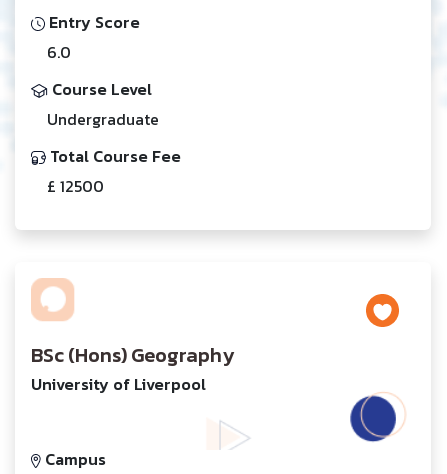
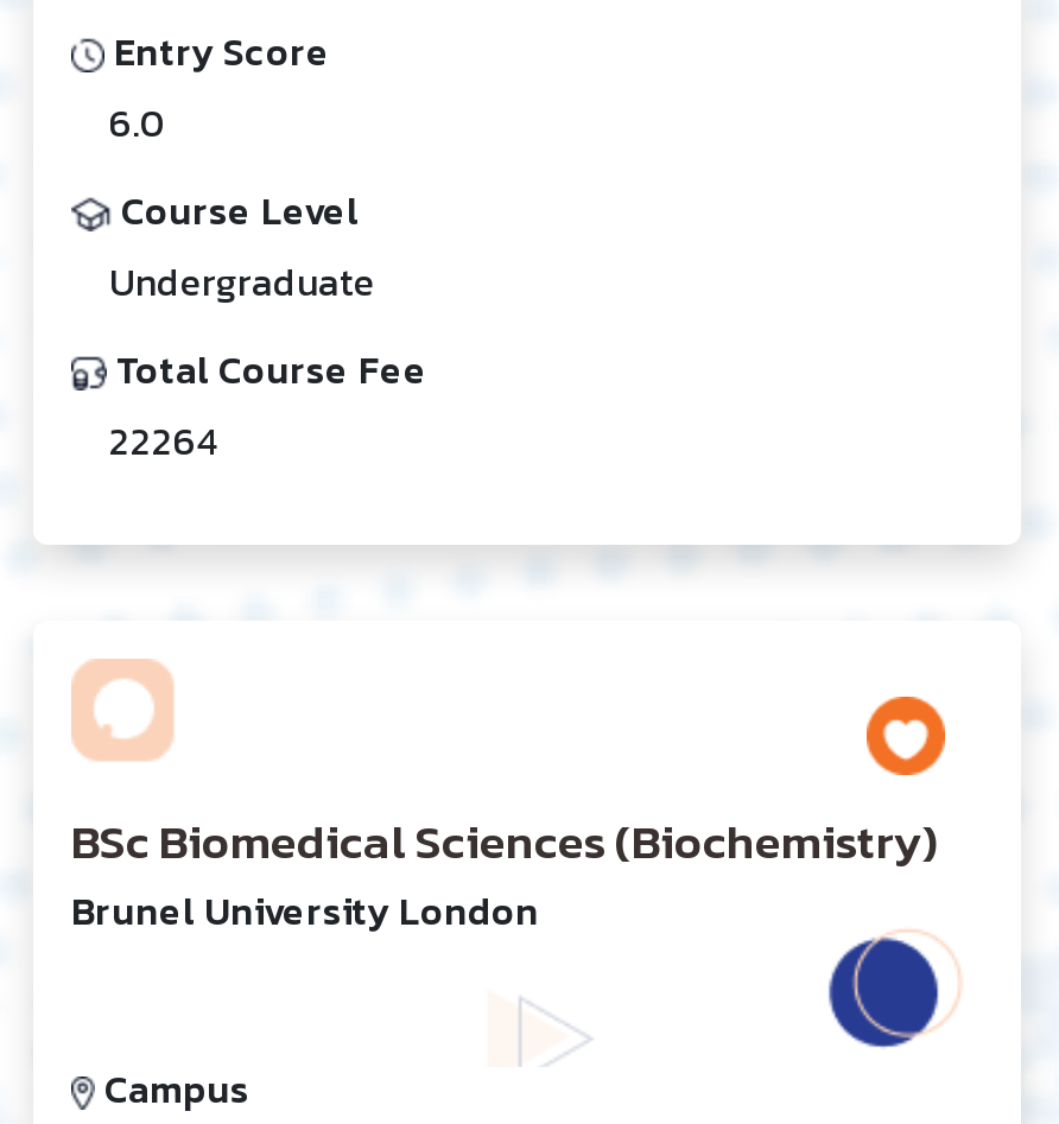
- £ 12500
+ 22264

- BSc (Hons) Geography
- University of Liverpool
+ BSc Biomedical Sciences (Biochemistry)
+ Brunel University London
